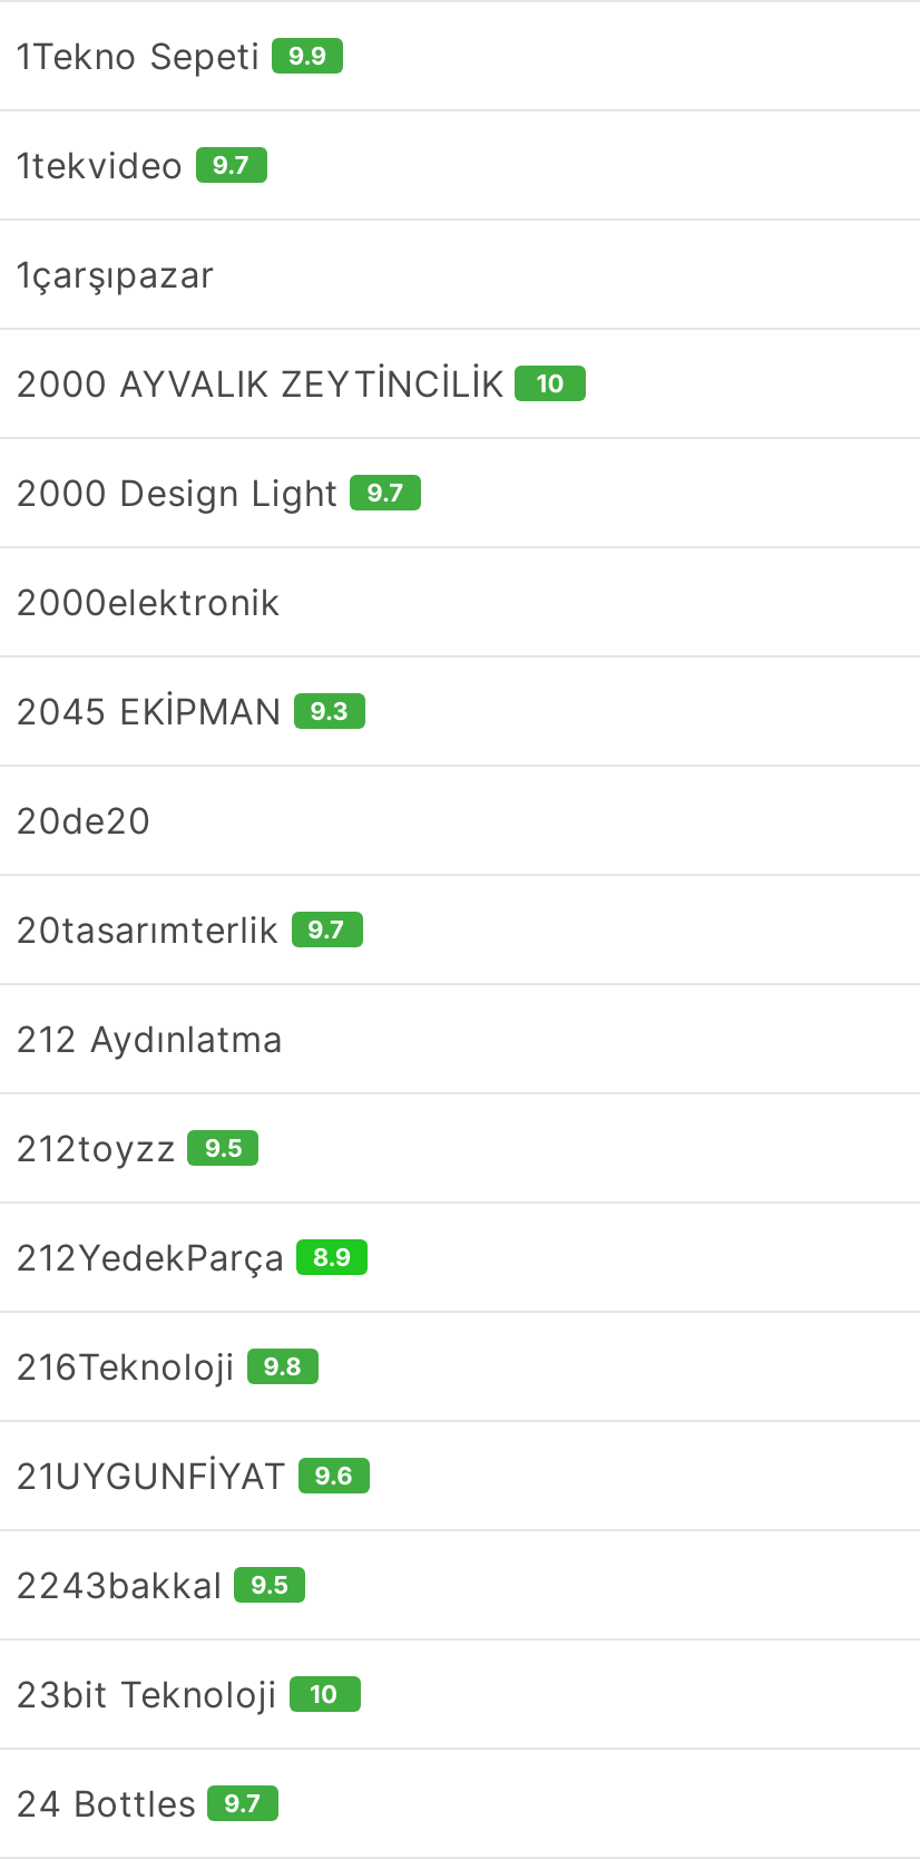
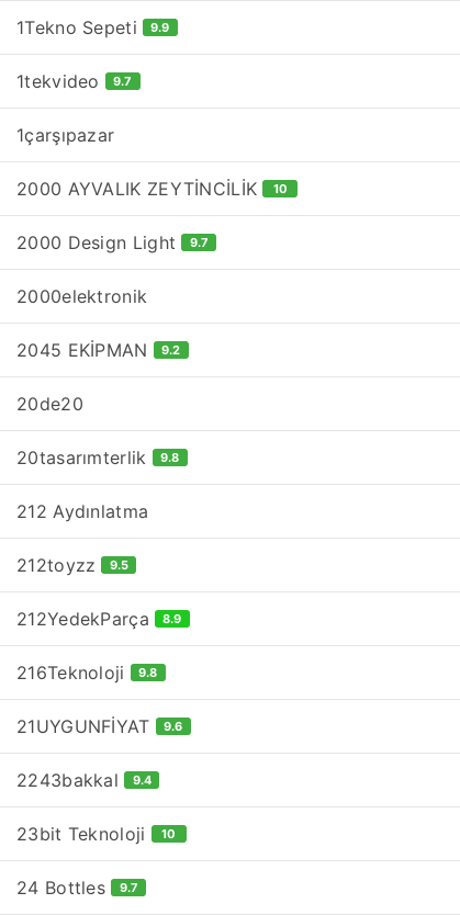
- 2045 EKİPMAN 9.3
+ 2045 EKİPMAN 9.2

- 20tasarımterlik 9.7
+ 20tasarımterlik 9.8

- 2243bakkal 9.5
+ 2243bakkal 9.4
